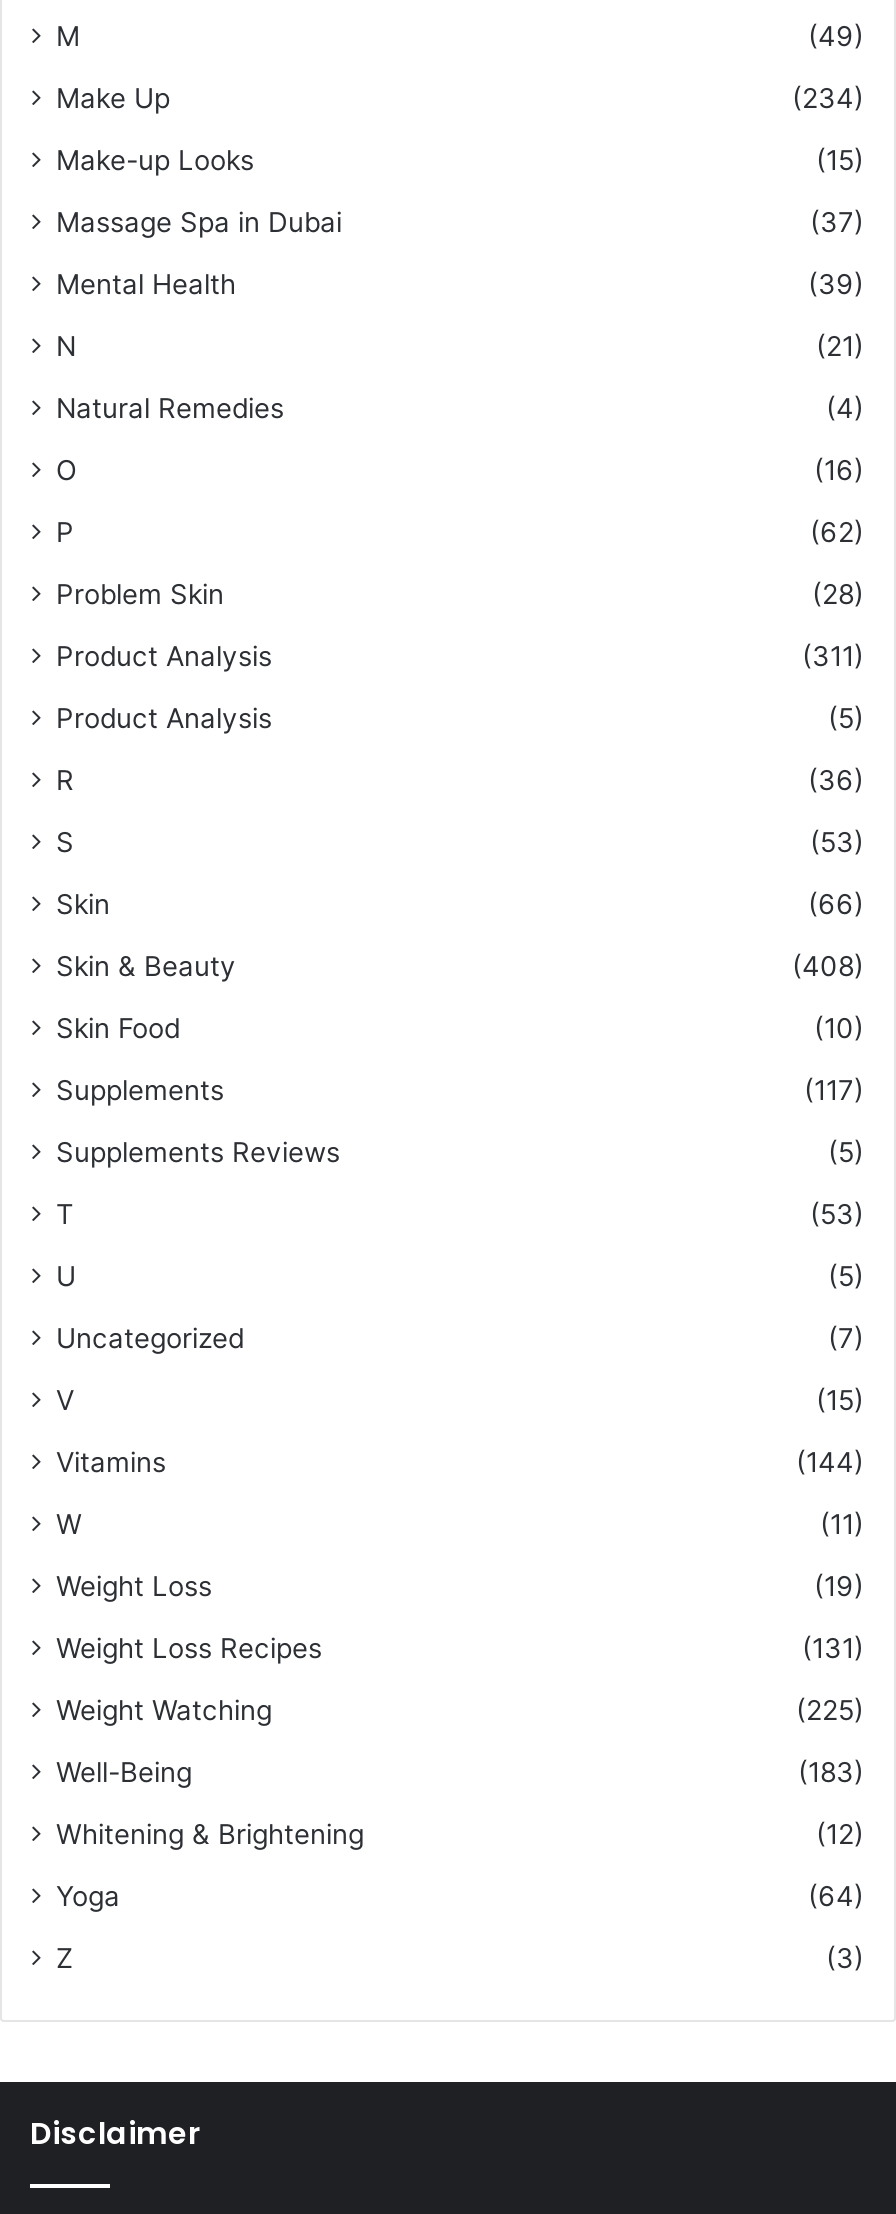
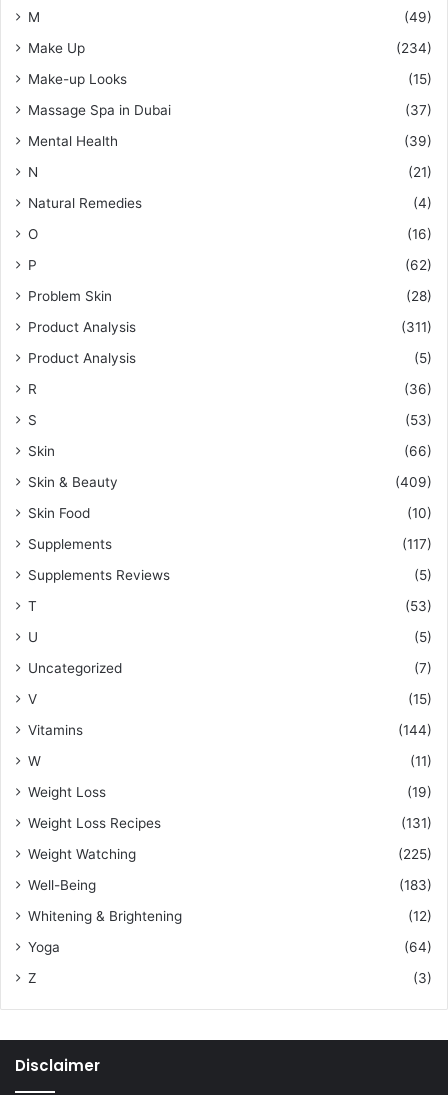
- (408)
+ (409)
